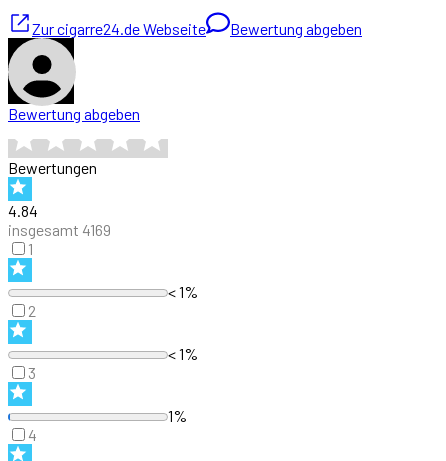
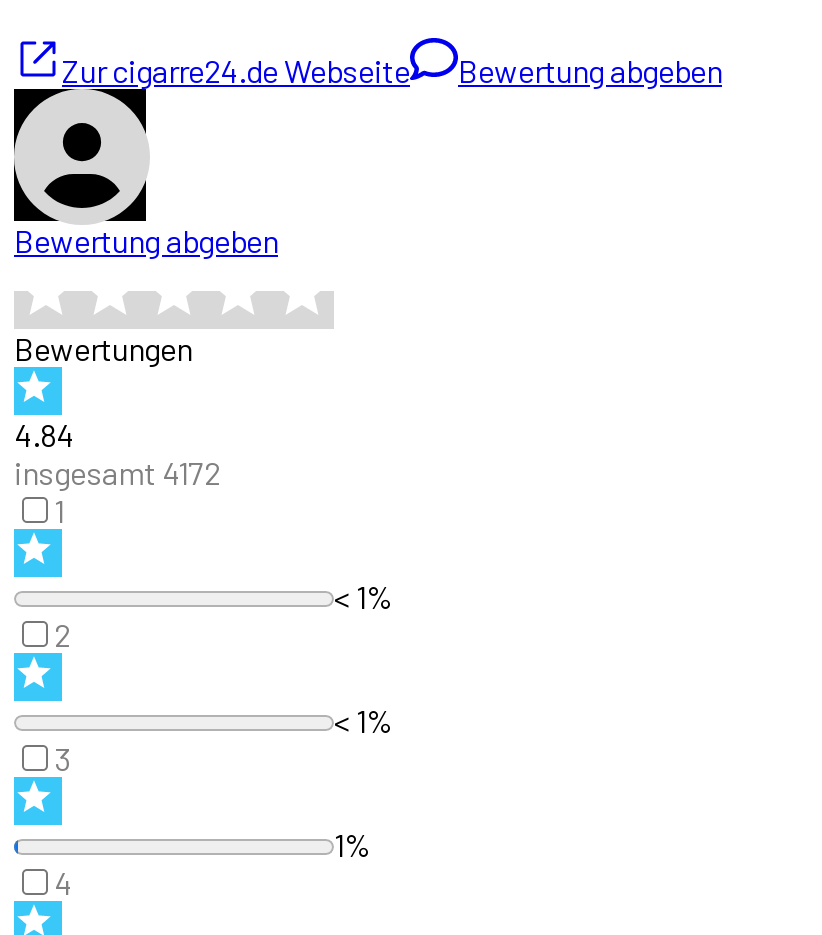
- insgesamt 4169
+ insgesamt 4172
